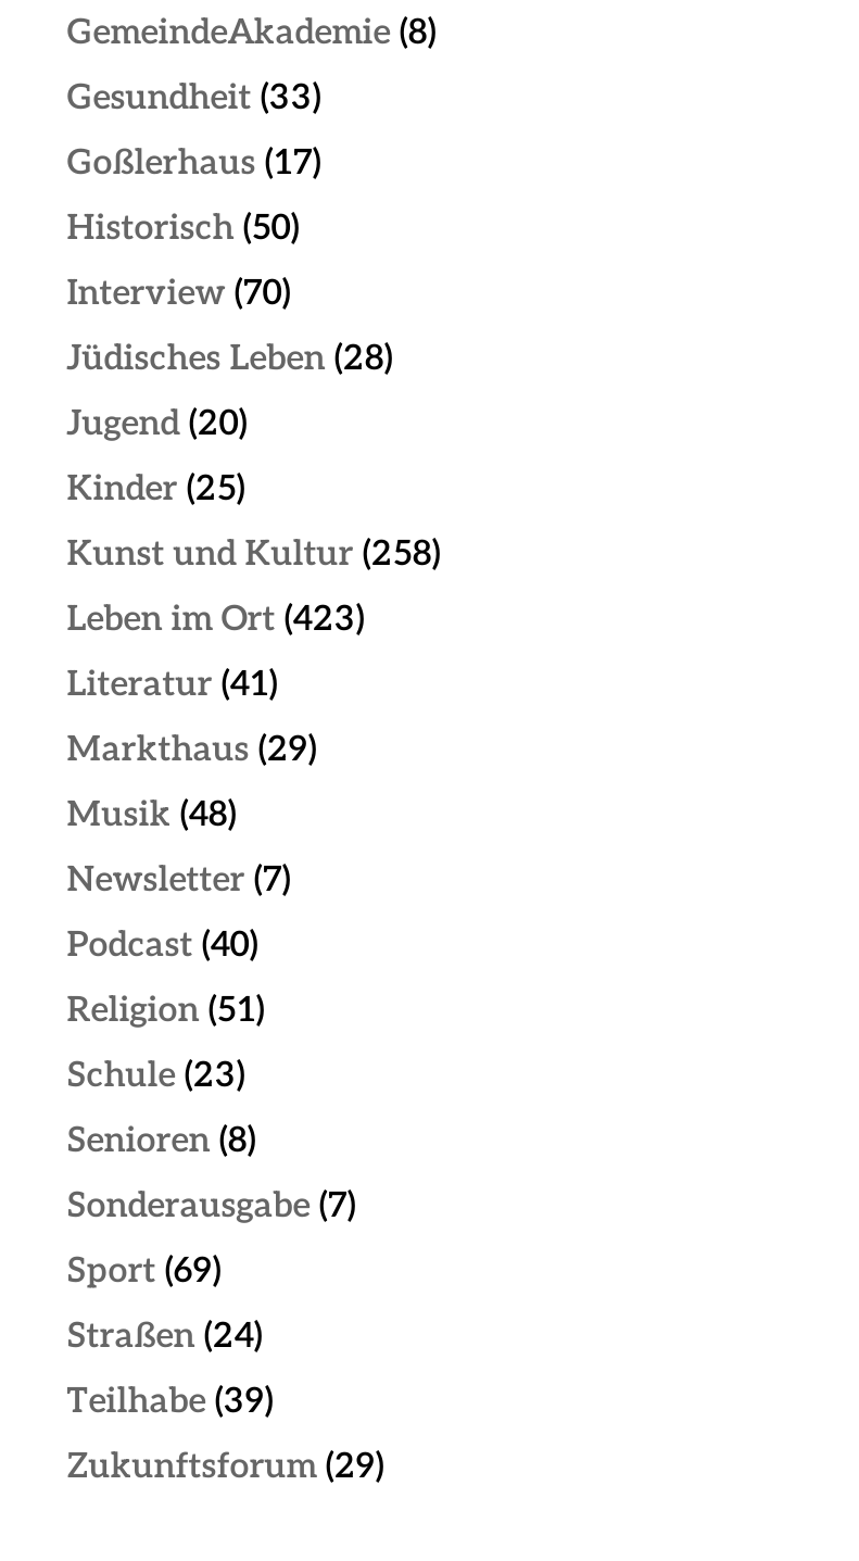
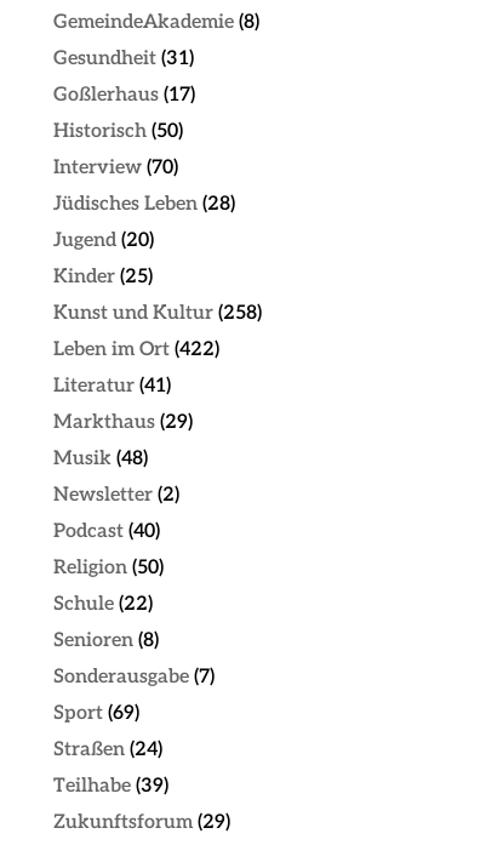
- Gesundheit (33)
+ Gesundheit (31)

- Leben im Ort (423)
+ Leben im Ort (422)

- Newsletter (7)
+ Newsletter (2)

- Religion (51)
+ Religion (50)

- Schule (23)
+ Schule (22)
